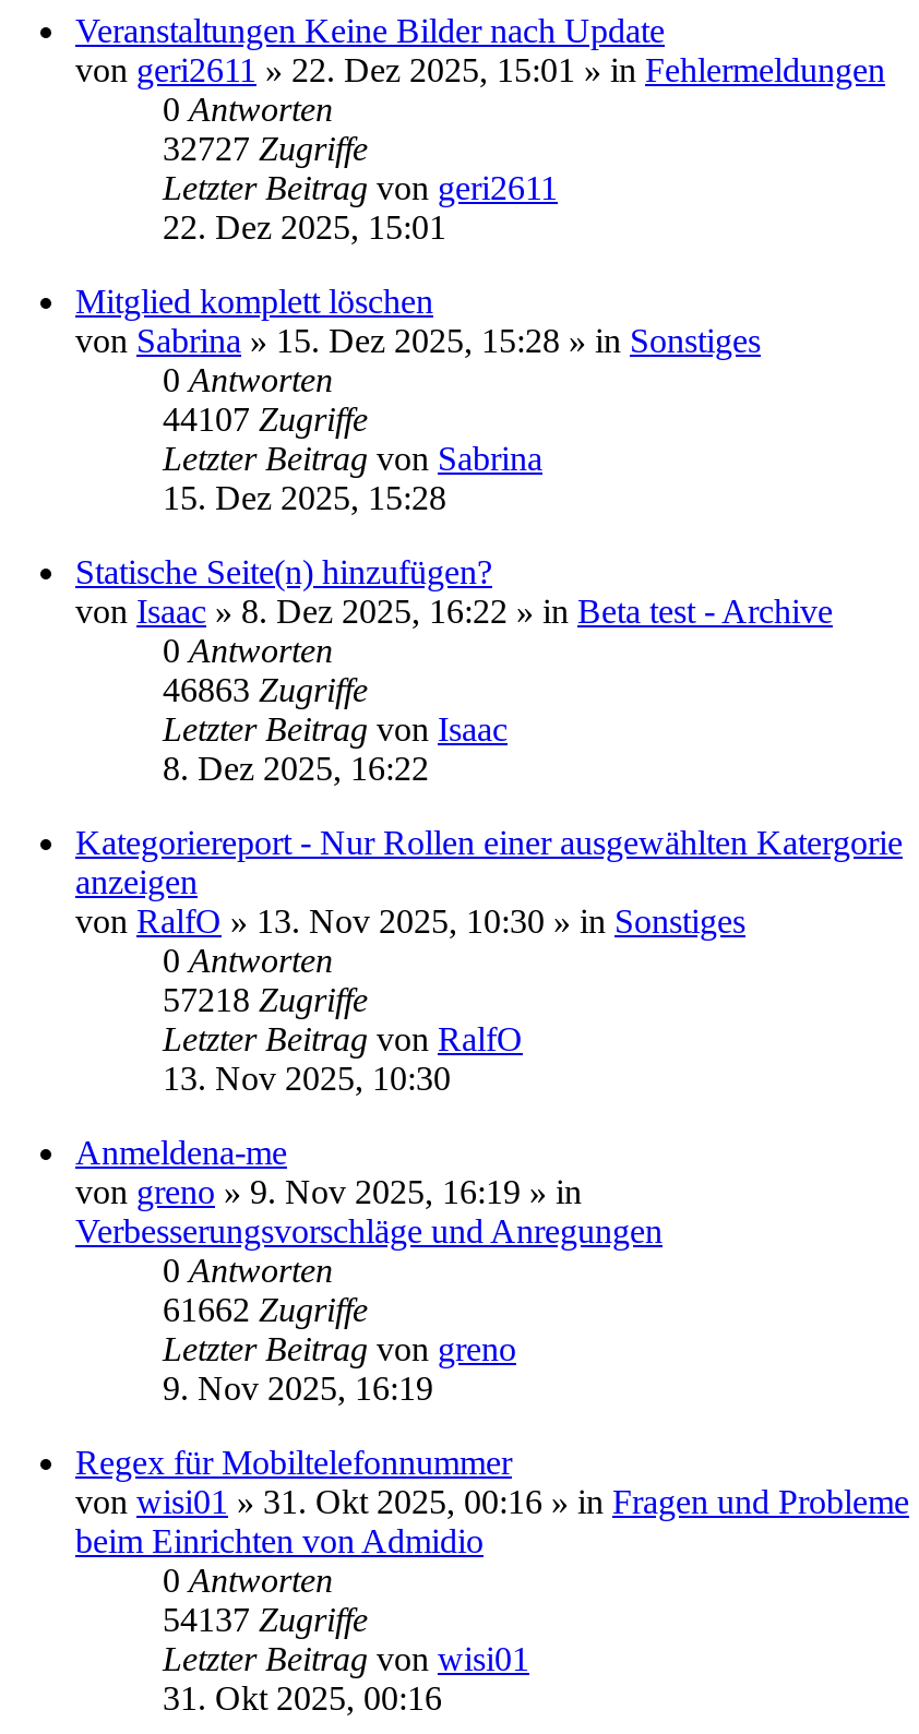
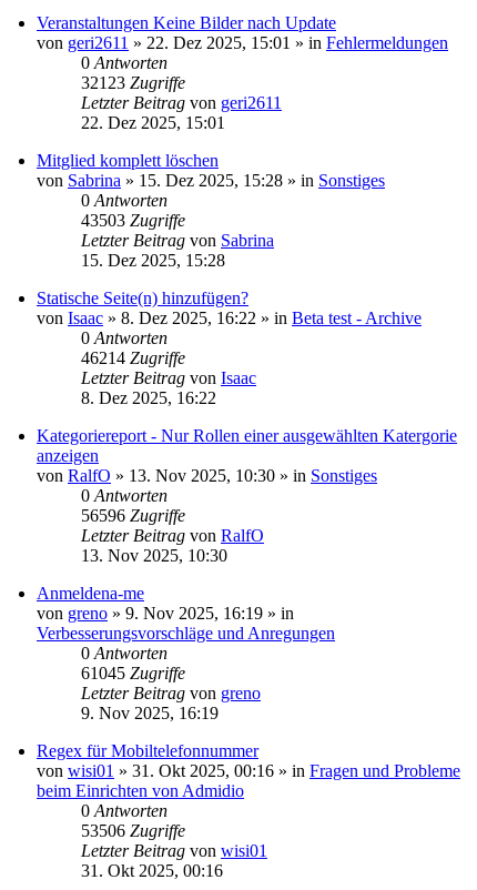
- 32727 Zugriffe
+ 32123 Zugriffe

- 44107 Zugriffe
+ 43503 Zugriffe

- 46863 Zugriffe
+ 46214 Zugriffe

- 57218 Zugriffe
+ 56596 Zugriffe

- 61662 Zugriffe
+ 61045 Zugriffe

- 54137 Zugriffe
+ 53506 Zugriffe
